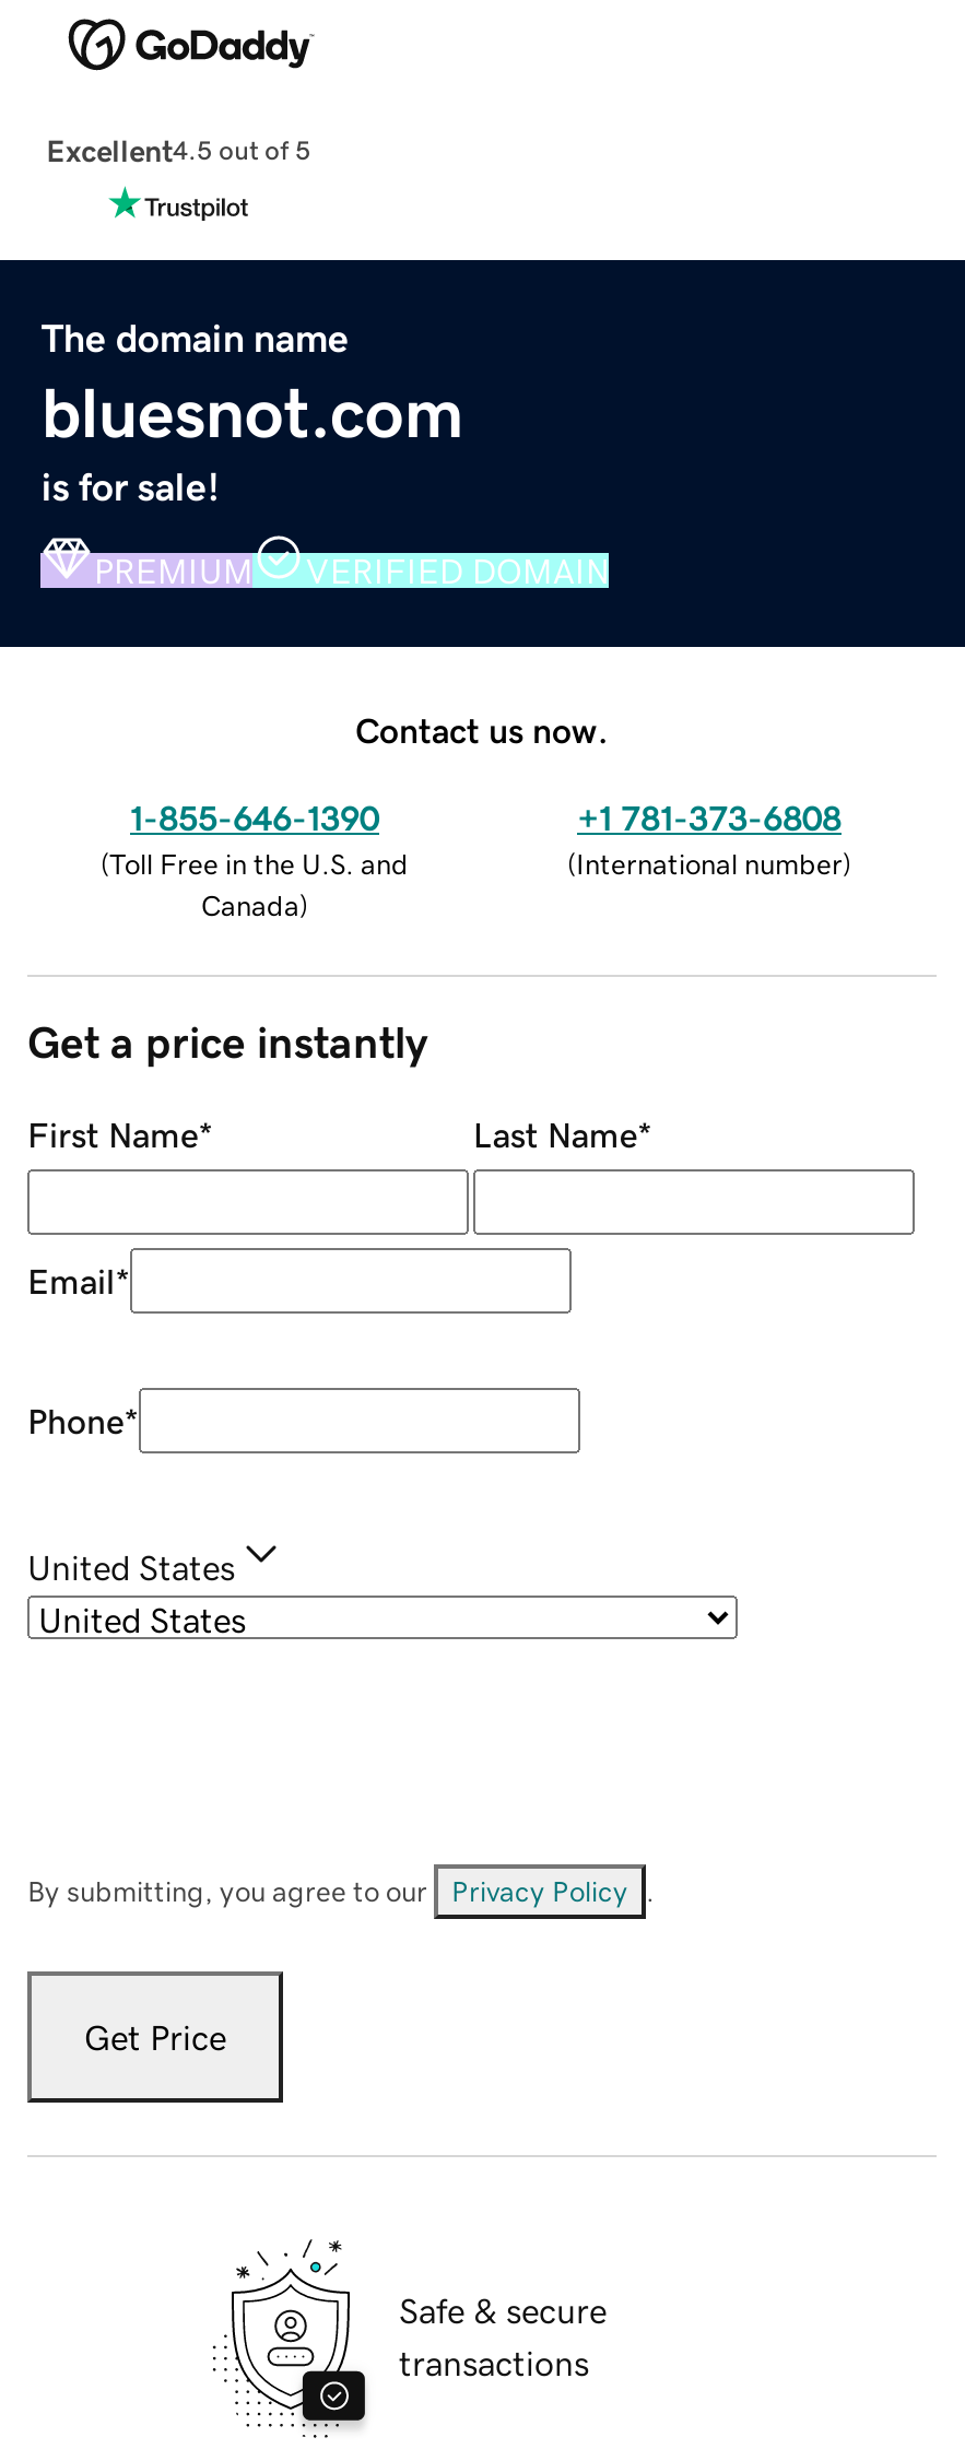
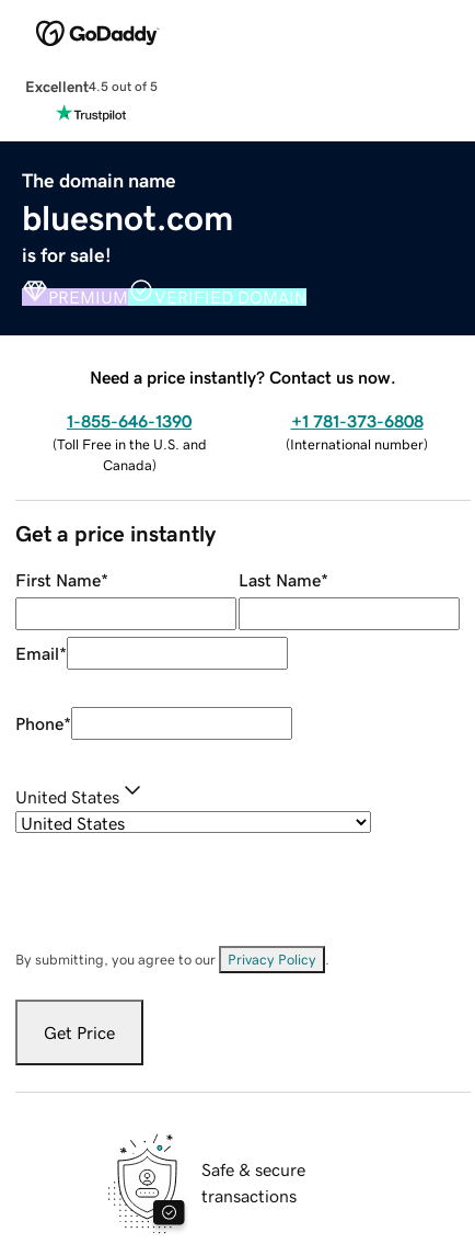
- Contact us now.
+ Need a price instantly? Contact us now.
